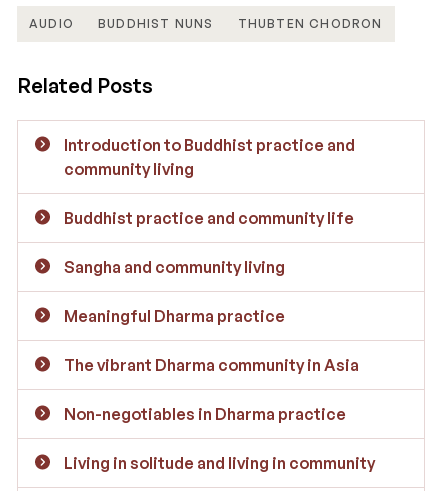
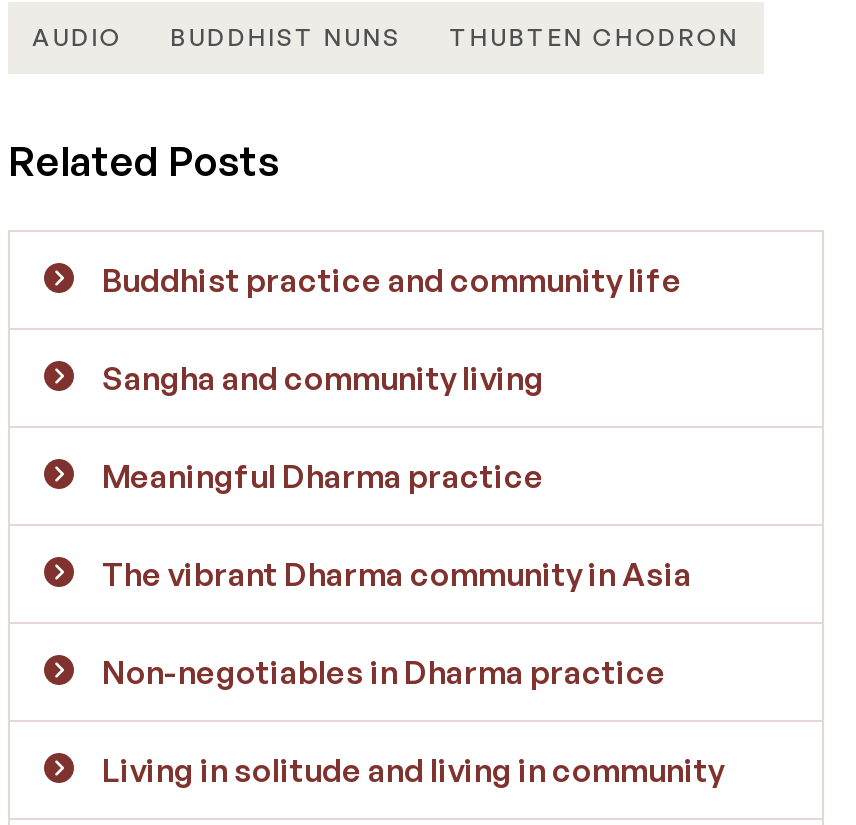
- Introduction to Buddhist practice and
- community living
